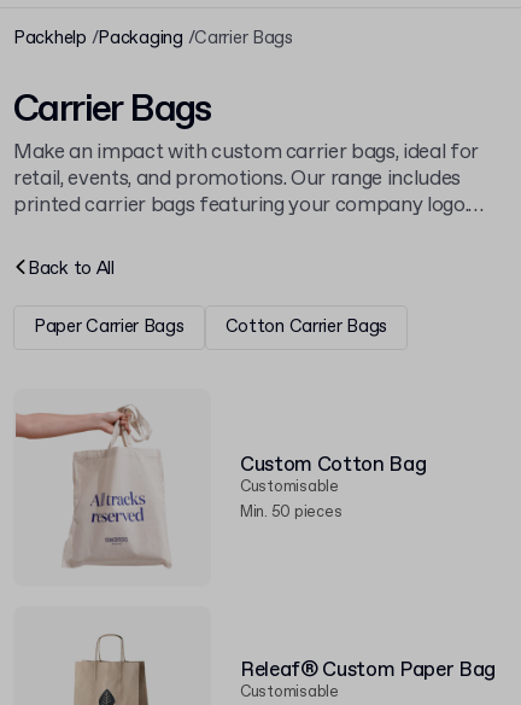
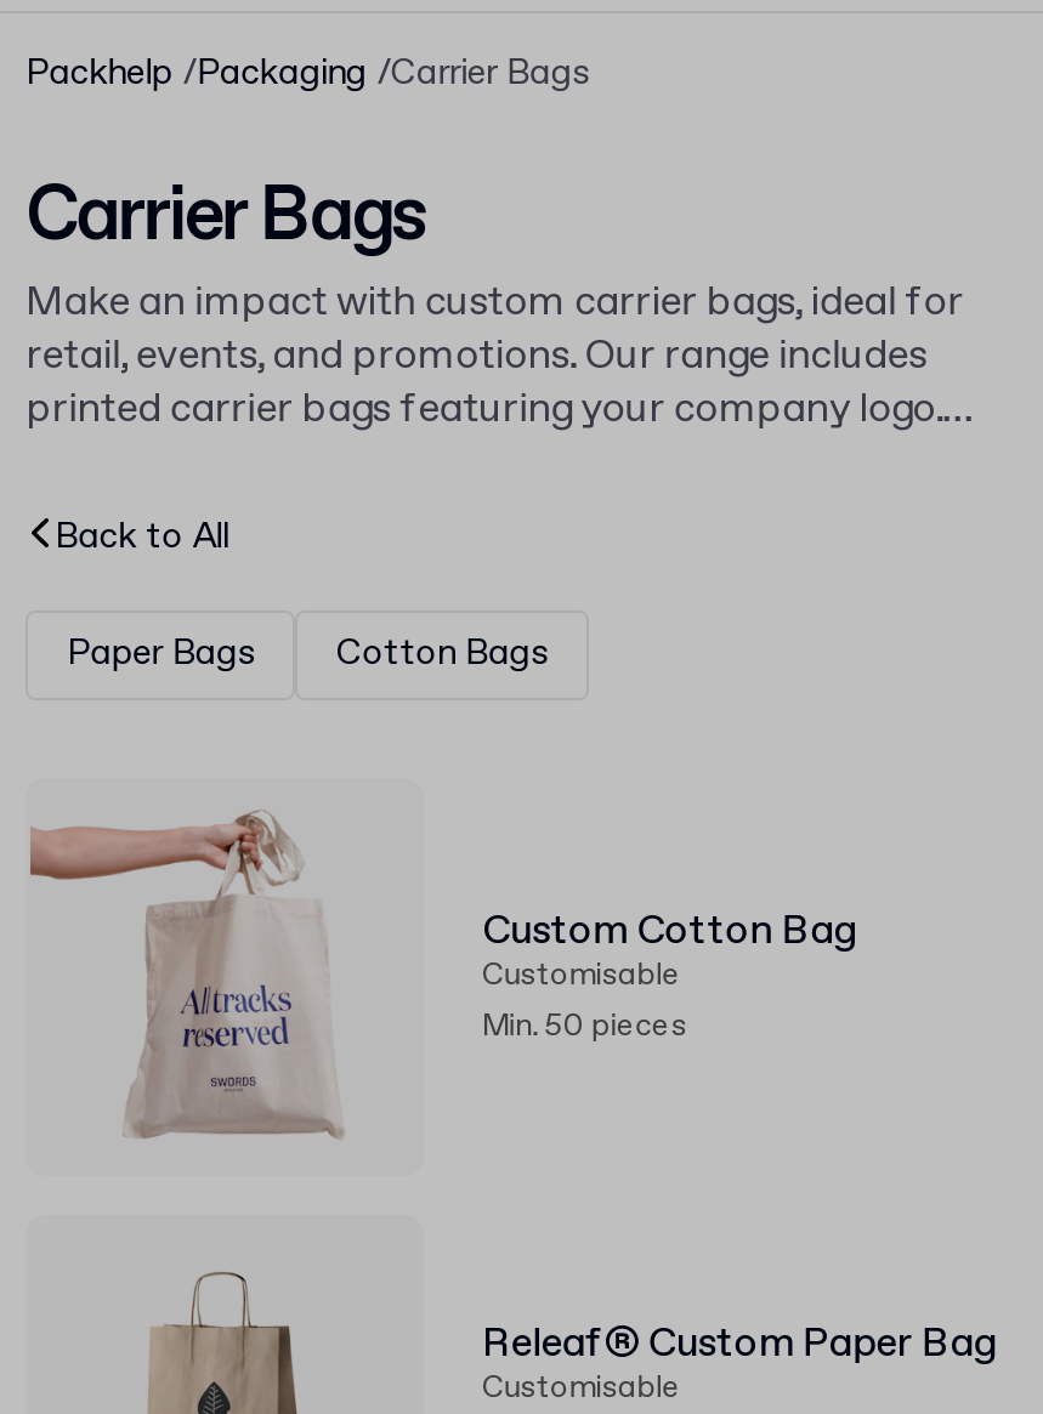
- Paper Carrier Bags
- Cotton Carrier Bags
+ Paper Bags
+ Cotton Bags
